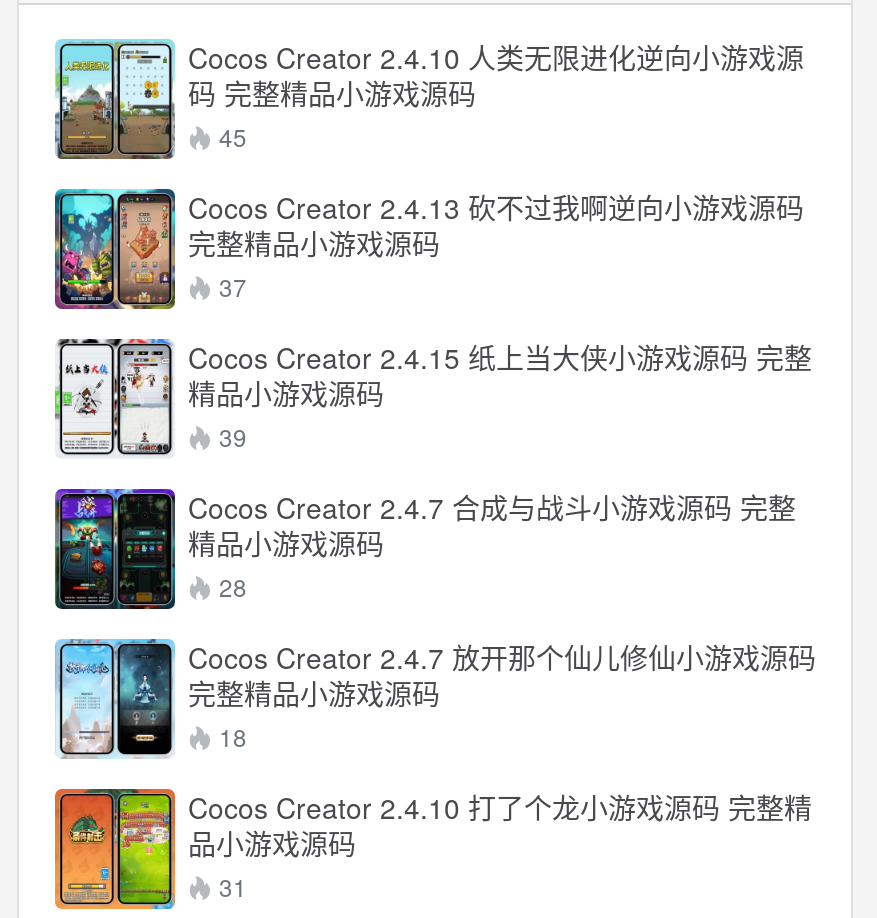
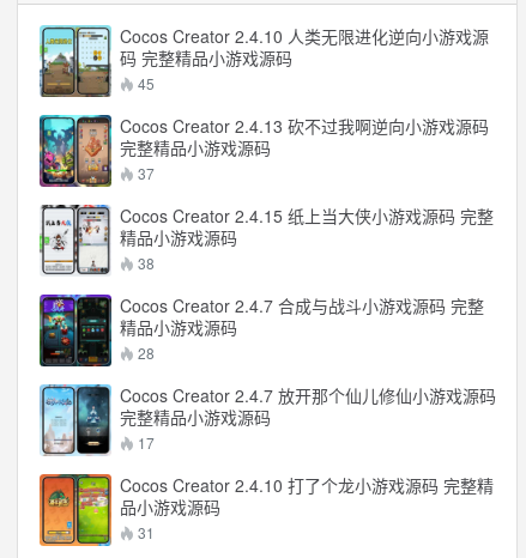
- 39
+ 38

- 18
+ 17
